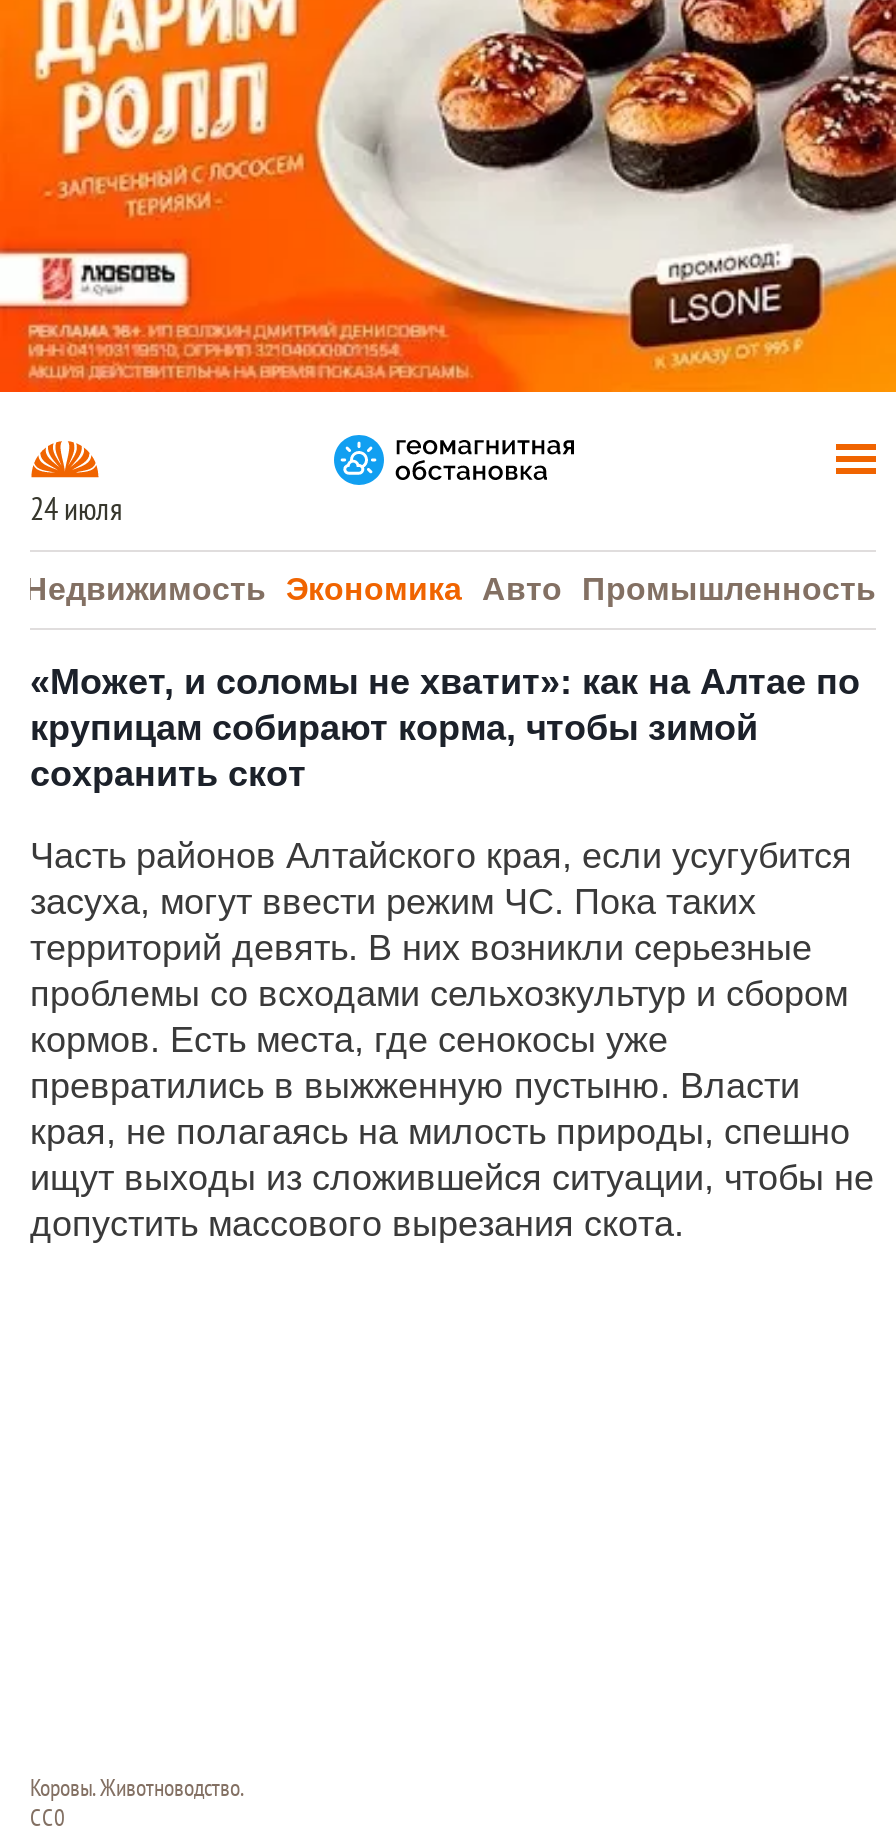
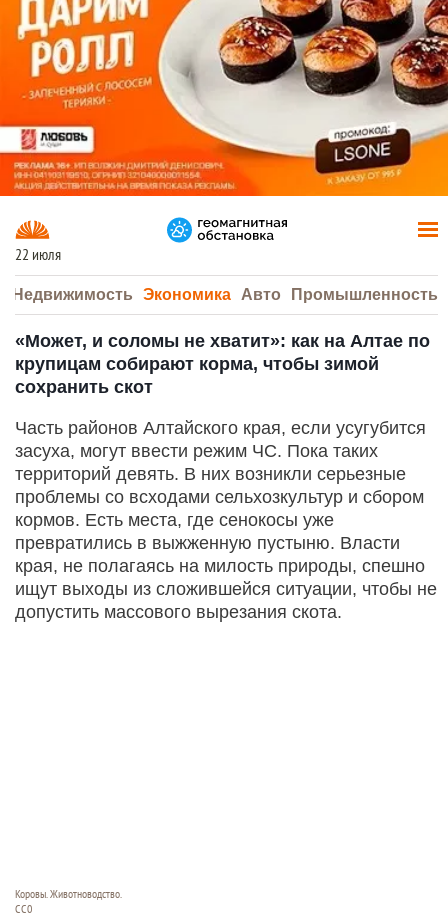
- 24 июля
+ 22 июля
